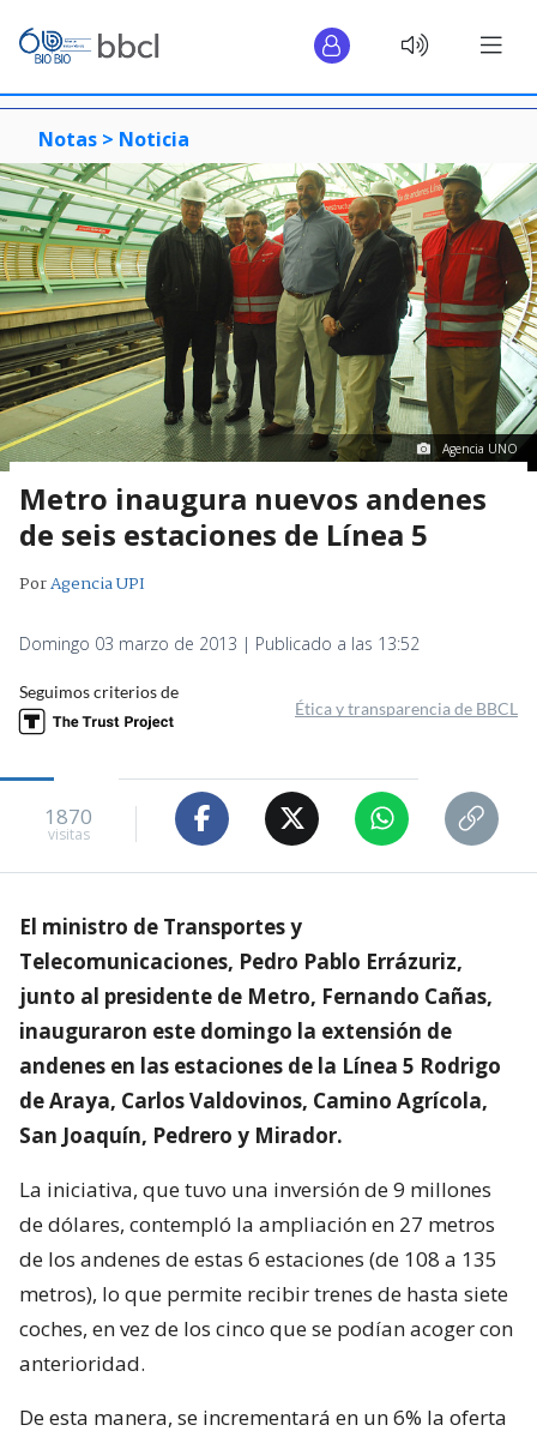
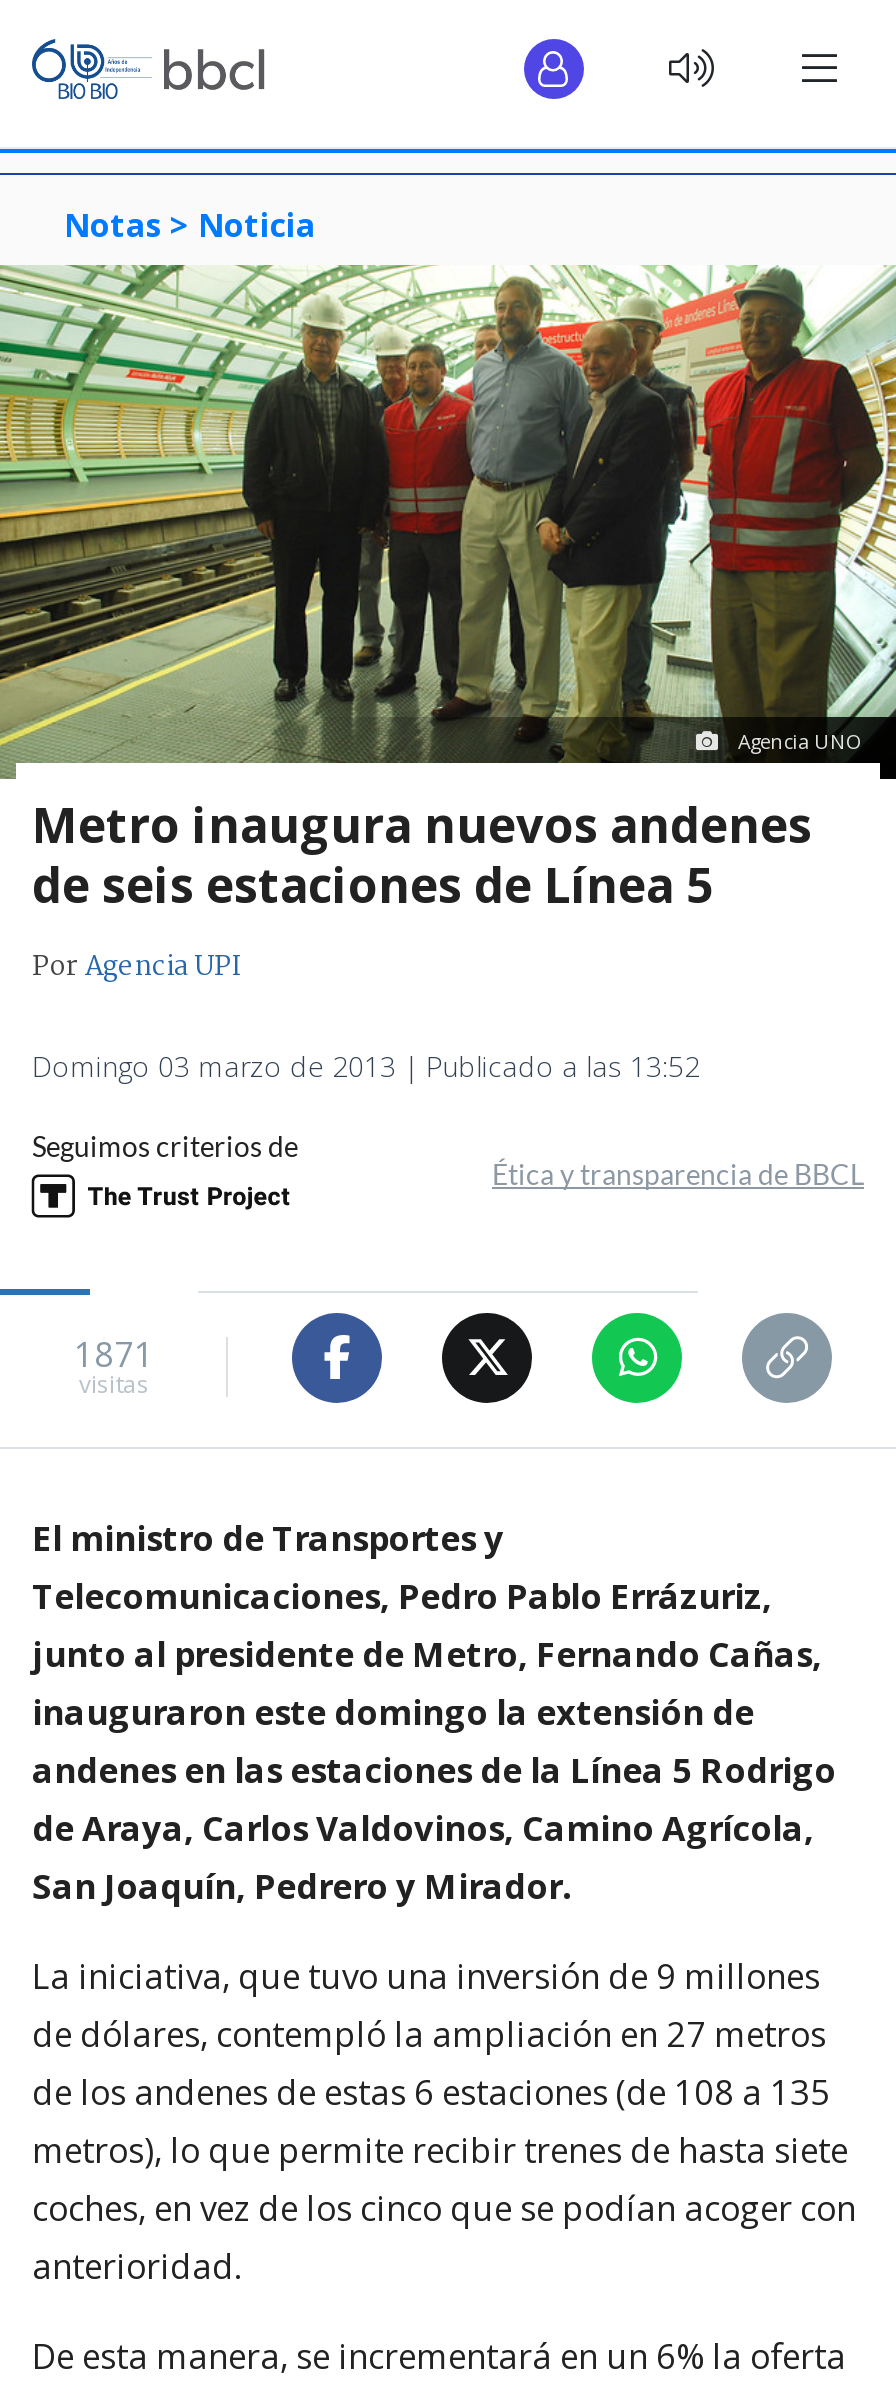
- 1870
+ 1871
